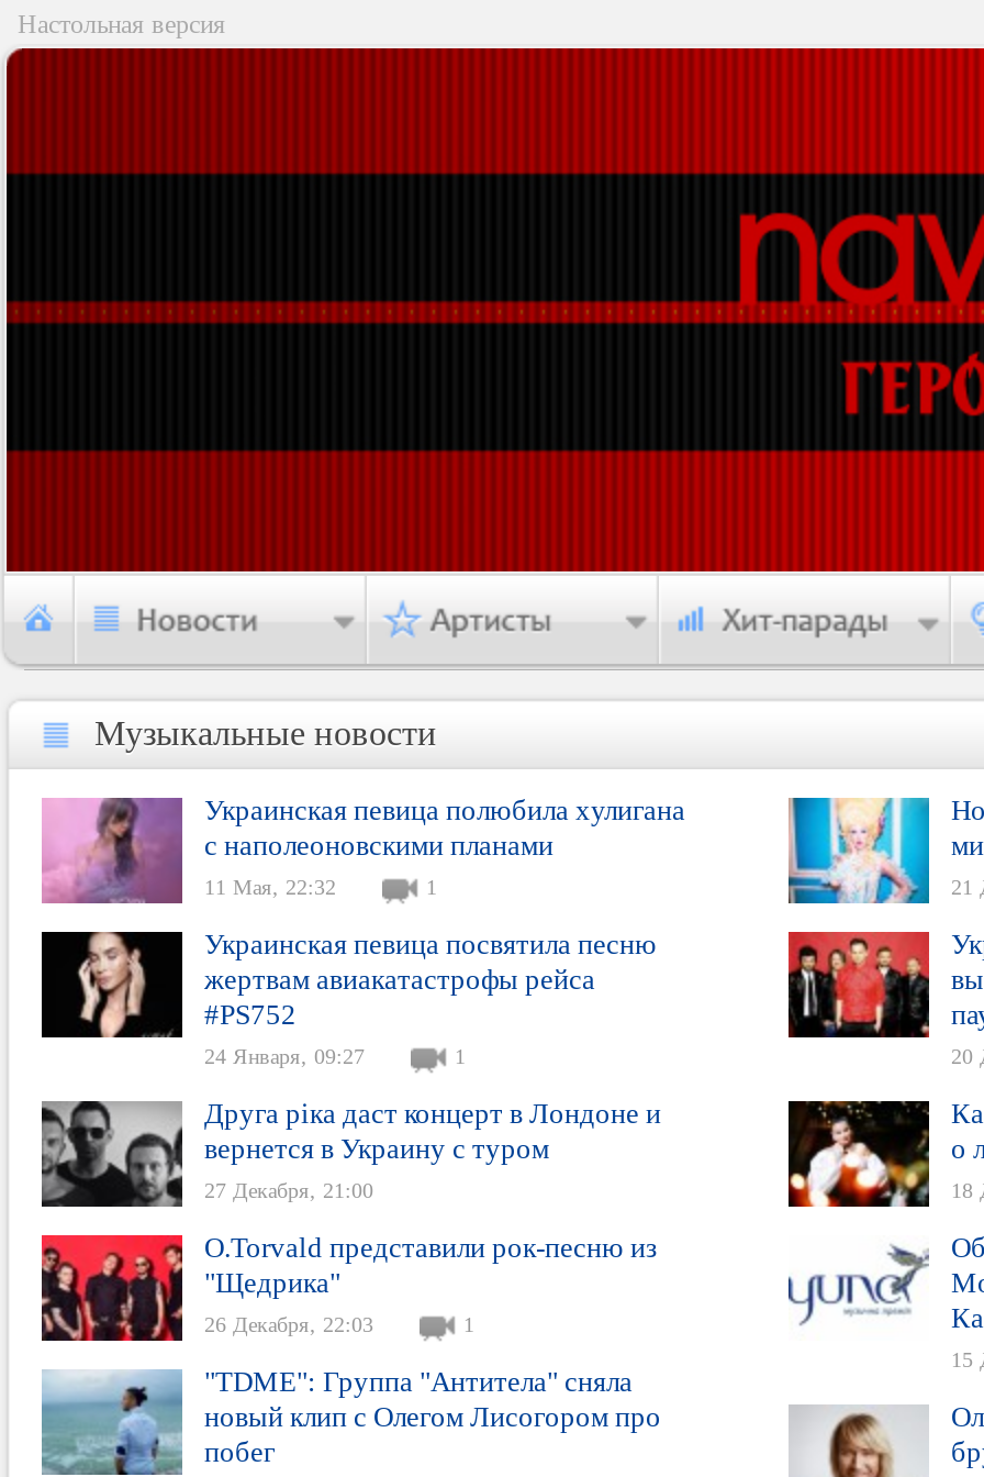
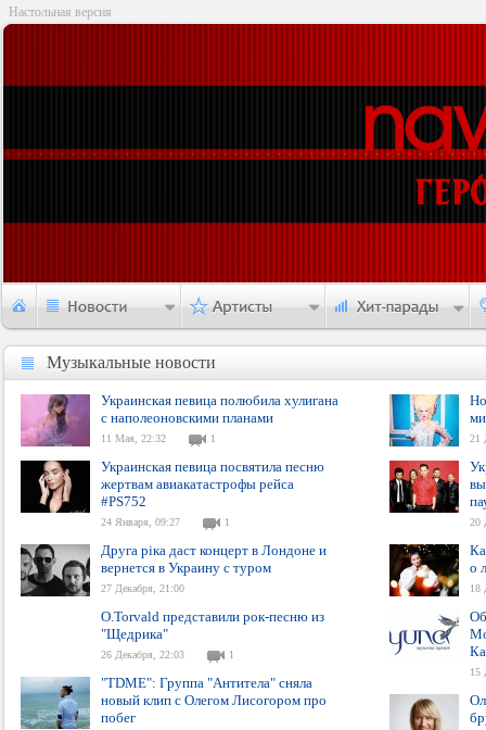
- [image]
